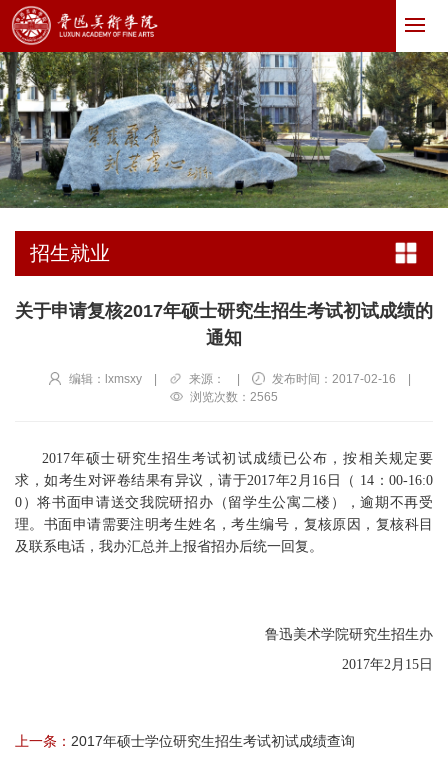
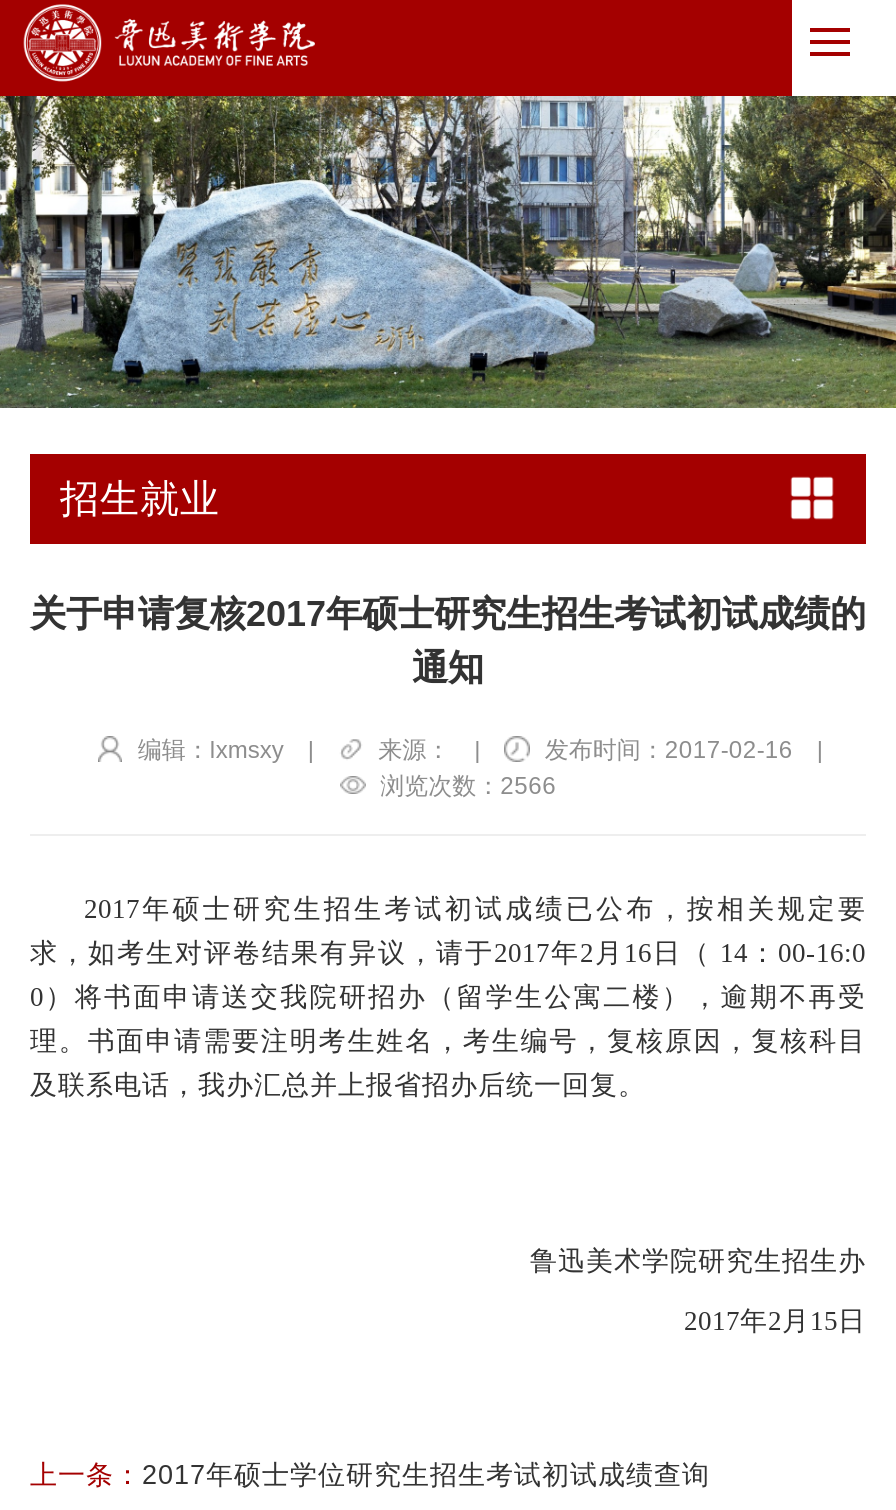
- 浏览次数：2565
+ 浏览次数：2566
